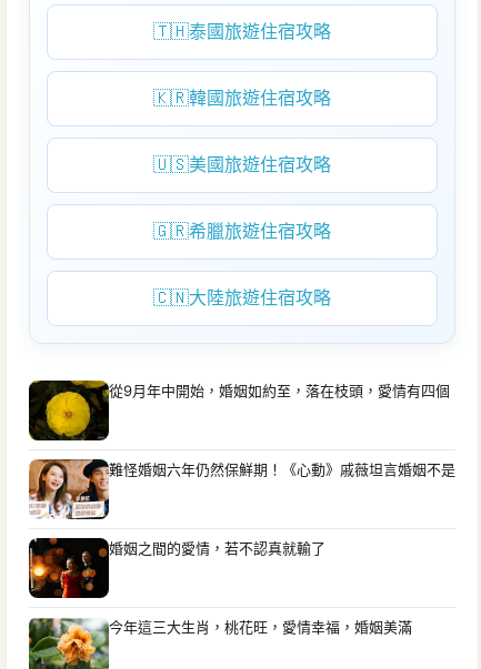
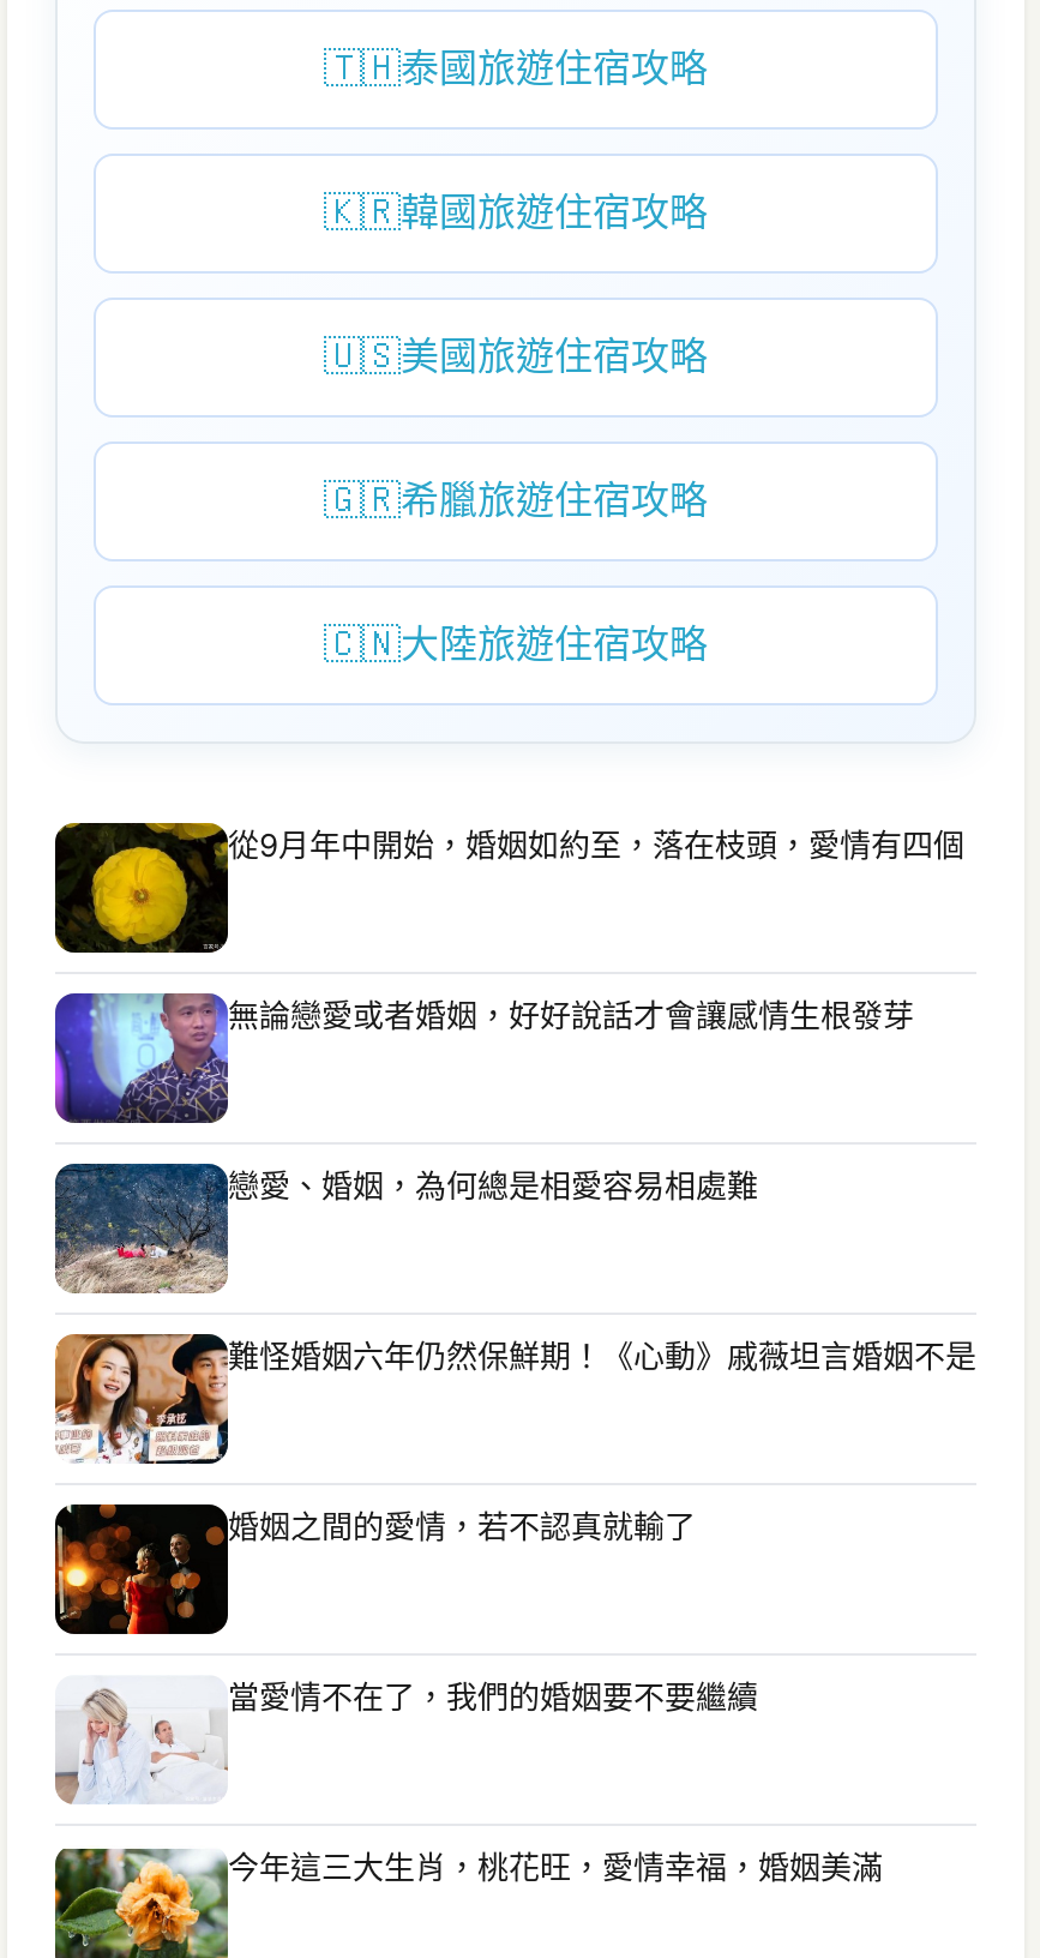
+ [image]
+ 無論戀愛或者婚姻，好好說話才會讓感情生根發芽

+ [image]
+ 戀愛、婚姻，為何總是相愛容易相處難

+ [image]
+ 當愛情不在了，我們的婚姻要不要繼續
